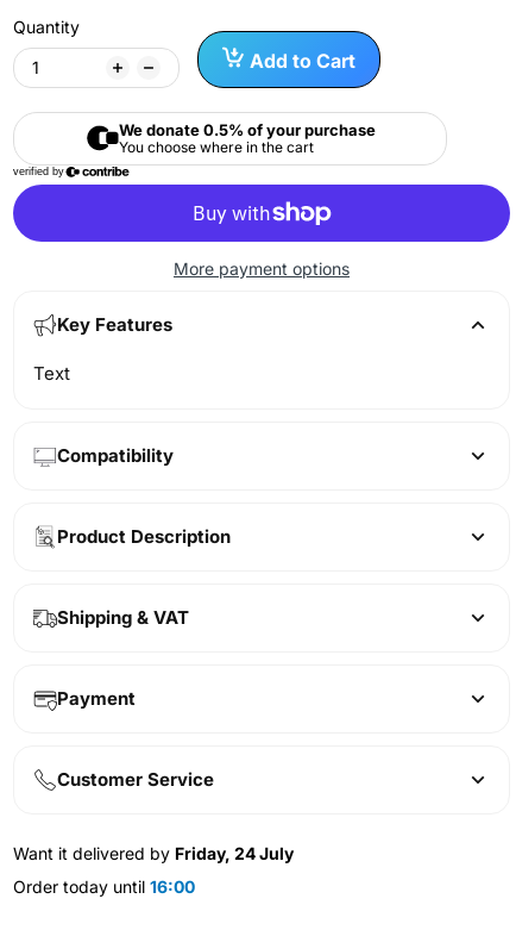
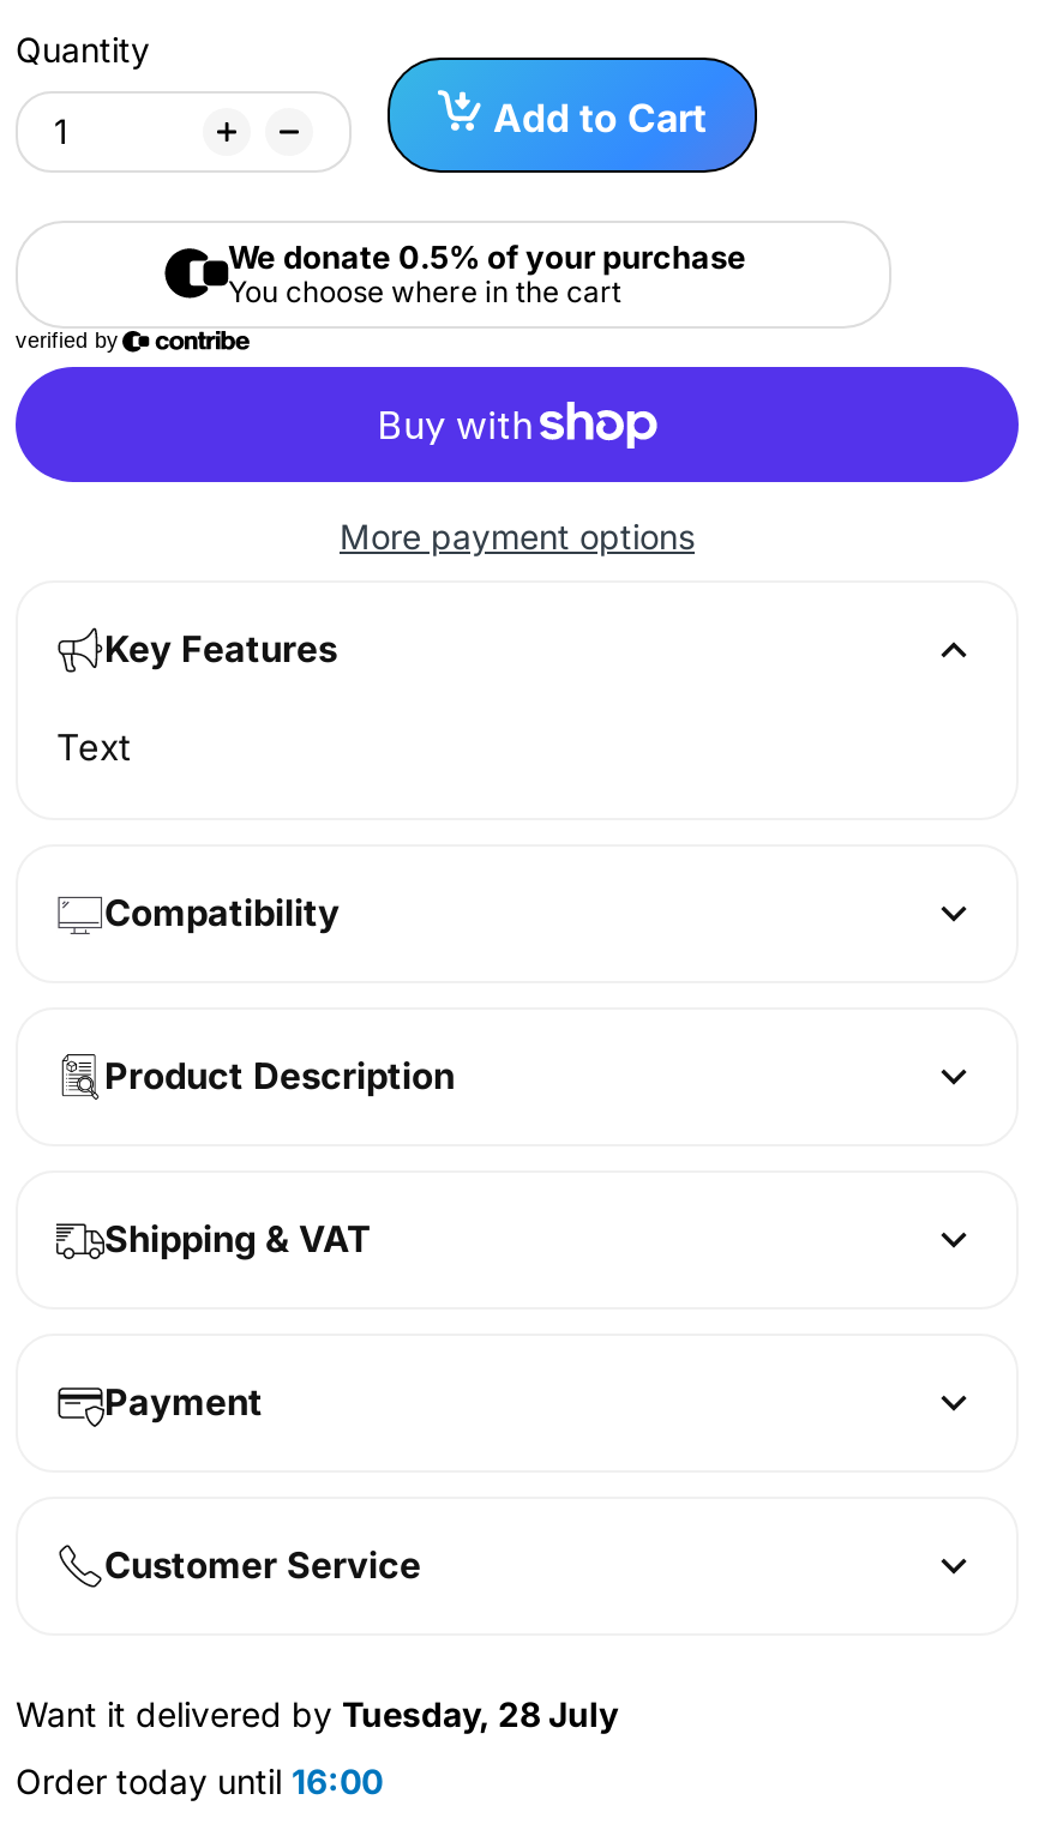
- Want it delivered by Friday, 24 July
+ Want it delivered by Tuesday, 28 July
